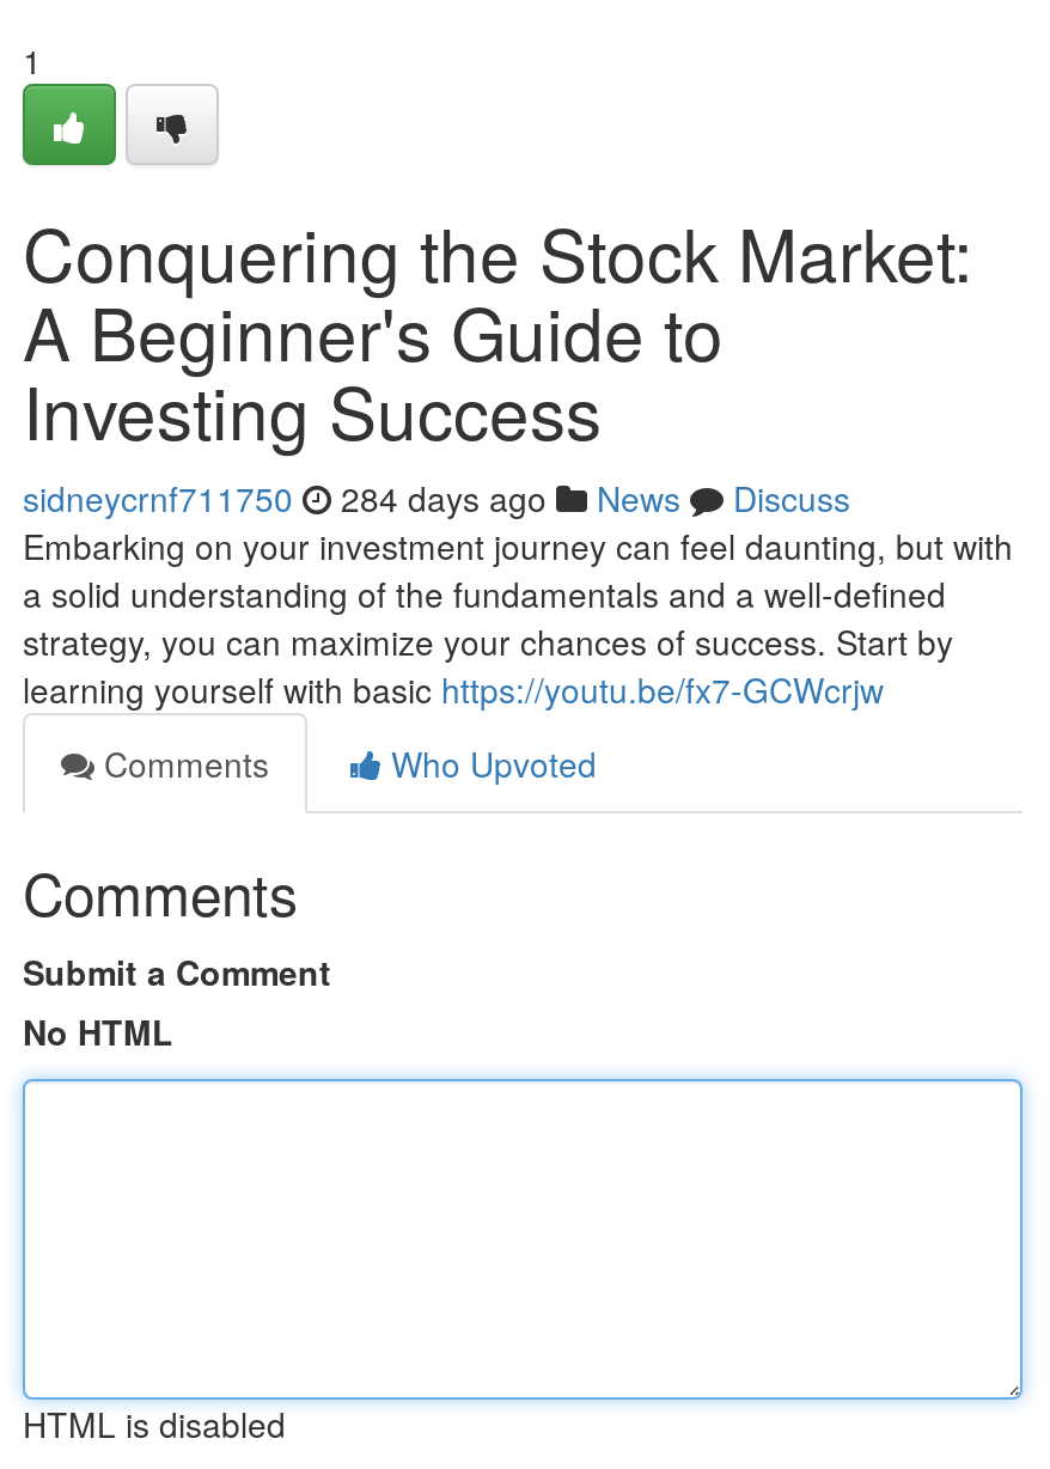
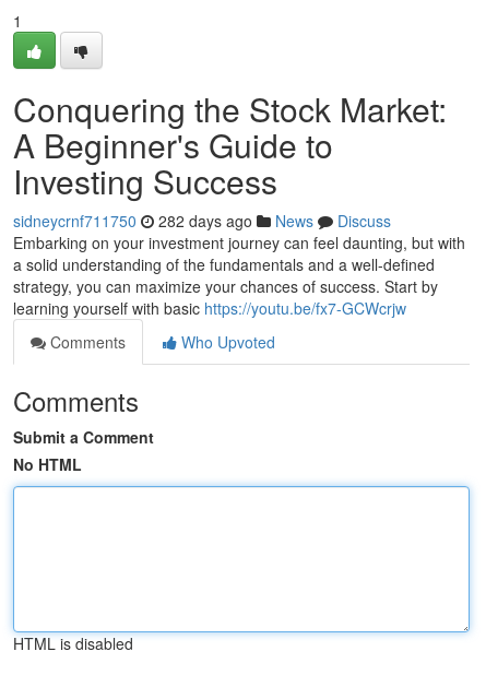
- sidneycrnf711750 284 days ago News Discuss
+ sidneycrnf711750 282 days ago News Discuss
